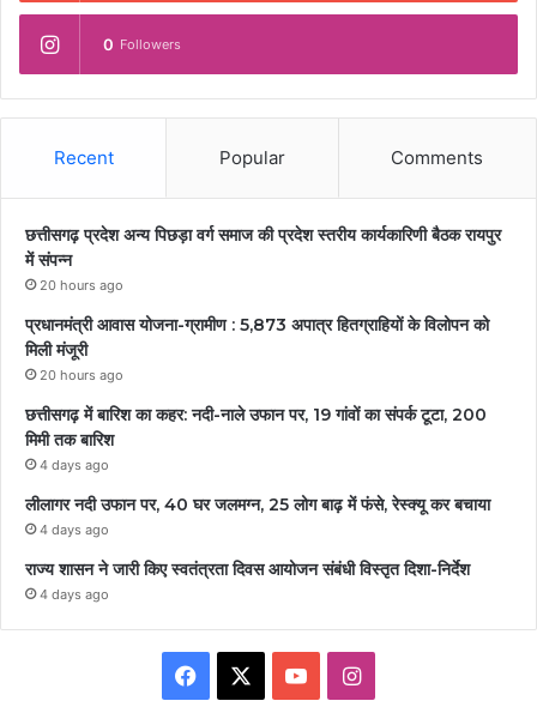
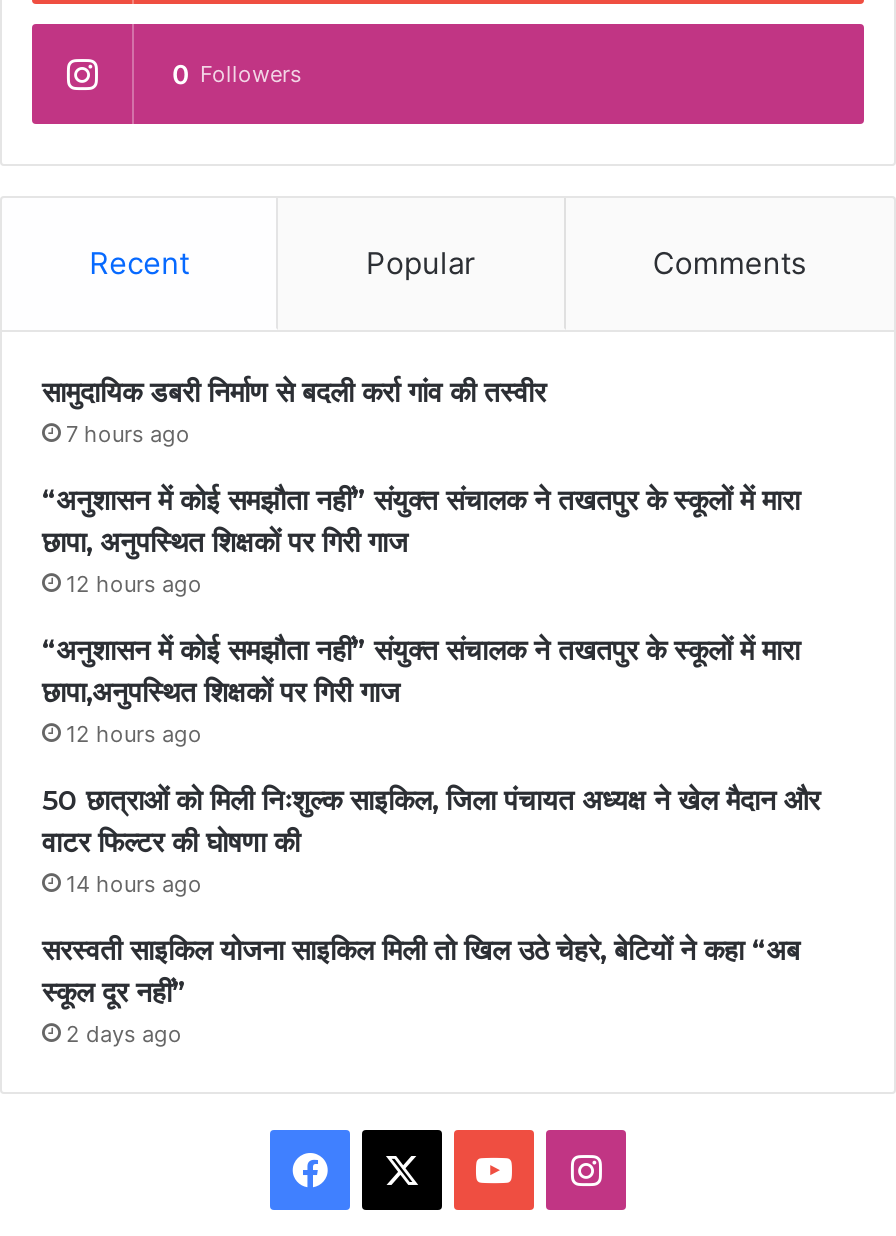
- छत्तीसगढ़ प्रदेश अन्य पिछड़ा वर्ग समाज की प्रदेश स्तरीय कार्यकारिणी बैठक रायपुर
- में संपन्न
- 20 hours ago
+ सामुदायिक डबरी निर्माण से बदली कर्रा गांव की तस्वीर
+ 7 hours ago

- प्रधानमंत्री आवास योजना-ग्रामीण : 5,873 अपात्र हितग्राहियों के विलोपन को
- मिली मंजूरी
- 20 hours ago
+ “अनुशासन में कोई समझौता नहीं” संयुक्त संचालक ने तखतपुर के स्कूलों में मारा
+ छापा, अनुपस्थित शिक्षकों पर गिरी गाज
+ 12 hours ago

- छत्तीसगढ़ में बारिश का कहर: नदी-नाले उफान पर, 19 गांवों का संपर्क टूटा, 200
- मिमी तक बारिश
- 4 days ago
+ “अनुशासन में कोई समझौता नहीं” संयुक्त संचालक ने तखतपुर के स्कूलों में मारा
+ छापा,अनुपस्थित शिक्षकों पर गिरी गाज
+ 12 hours ago

- लीलागर नदी उफान पर, 40 घर जलमग्न, 25 लोग बाढ़ में फंसे, रेस्क्यू कर बचाया
- 4 days ago
+ 50 छात्राओं को मिली निःशुल्क साइकिल, जिला पंचायत अध्यक्ष ने खेल मैदान और
+ वाटर फिल्टर की घोषणा की
+ 14 hours ago

- राज्य शासन ने जारी किए स्वतंत्रता दिवस आयोजन संबंधी विस्तृत दिशा-निर्देश
- 4 days ago
+ सरस्वती साइकिल योजना साइकिल मिली तो खिल उठे चेहरे, बेटियों ने कहा “अब
+ स्कूल दूर नहीं”
+ 2 days ago
